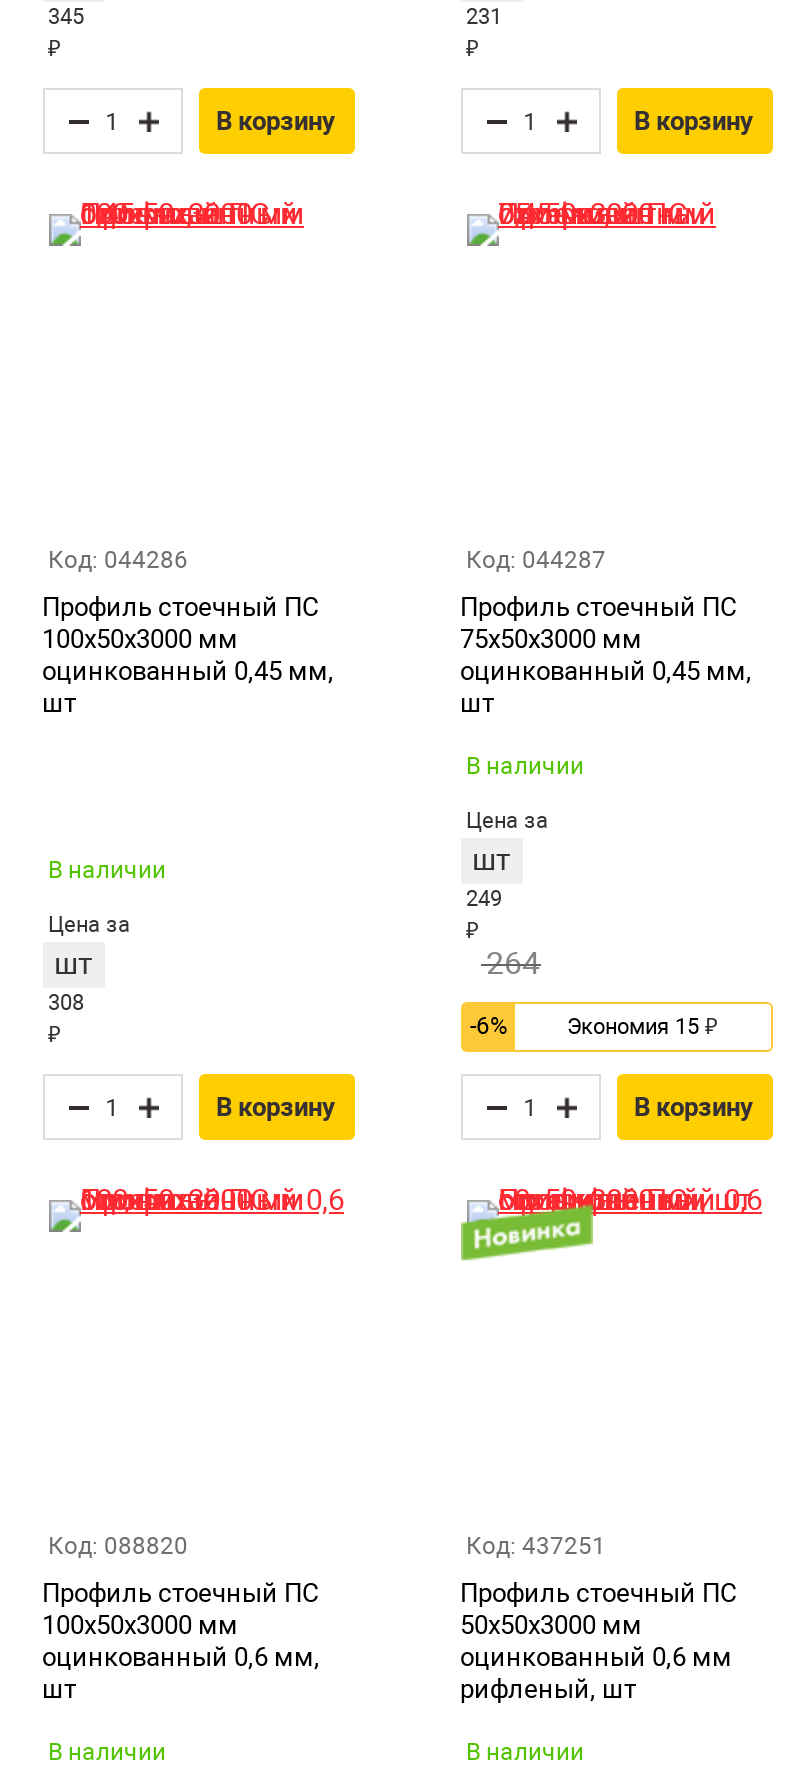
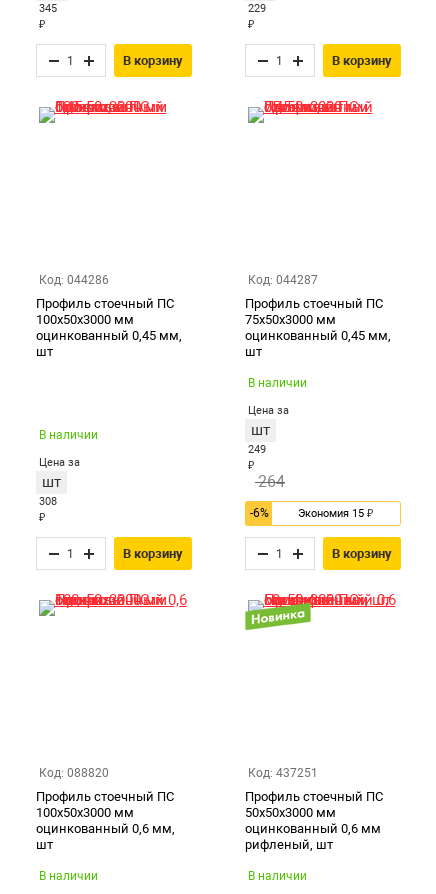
- 231
+ 229
